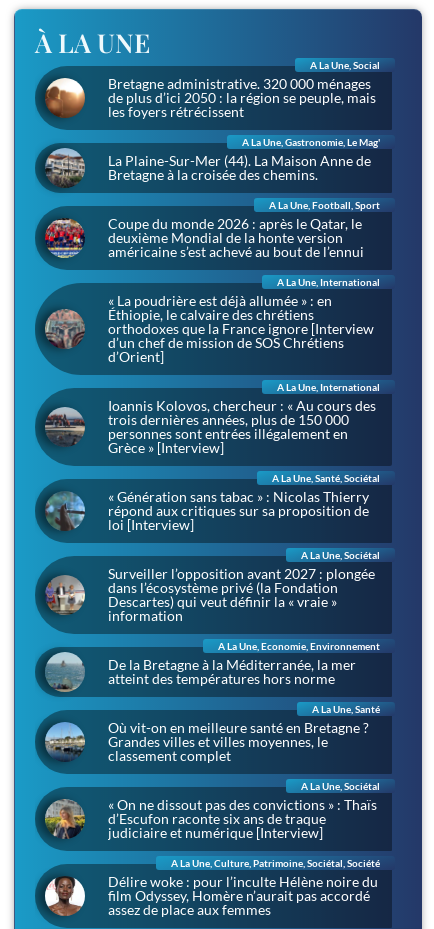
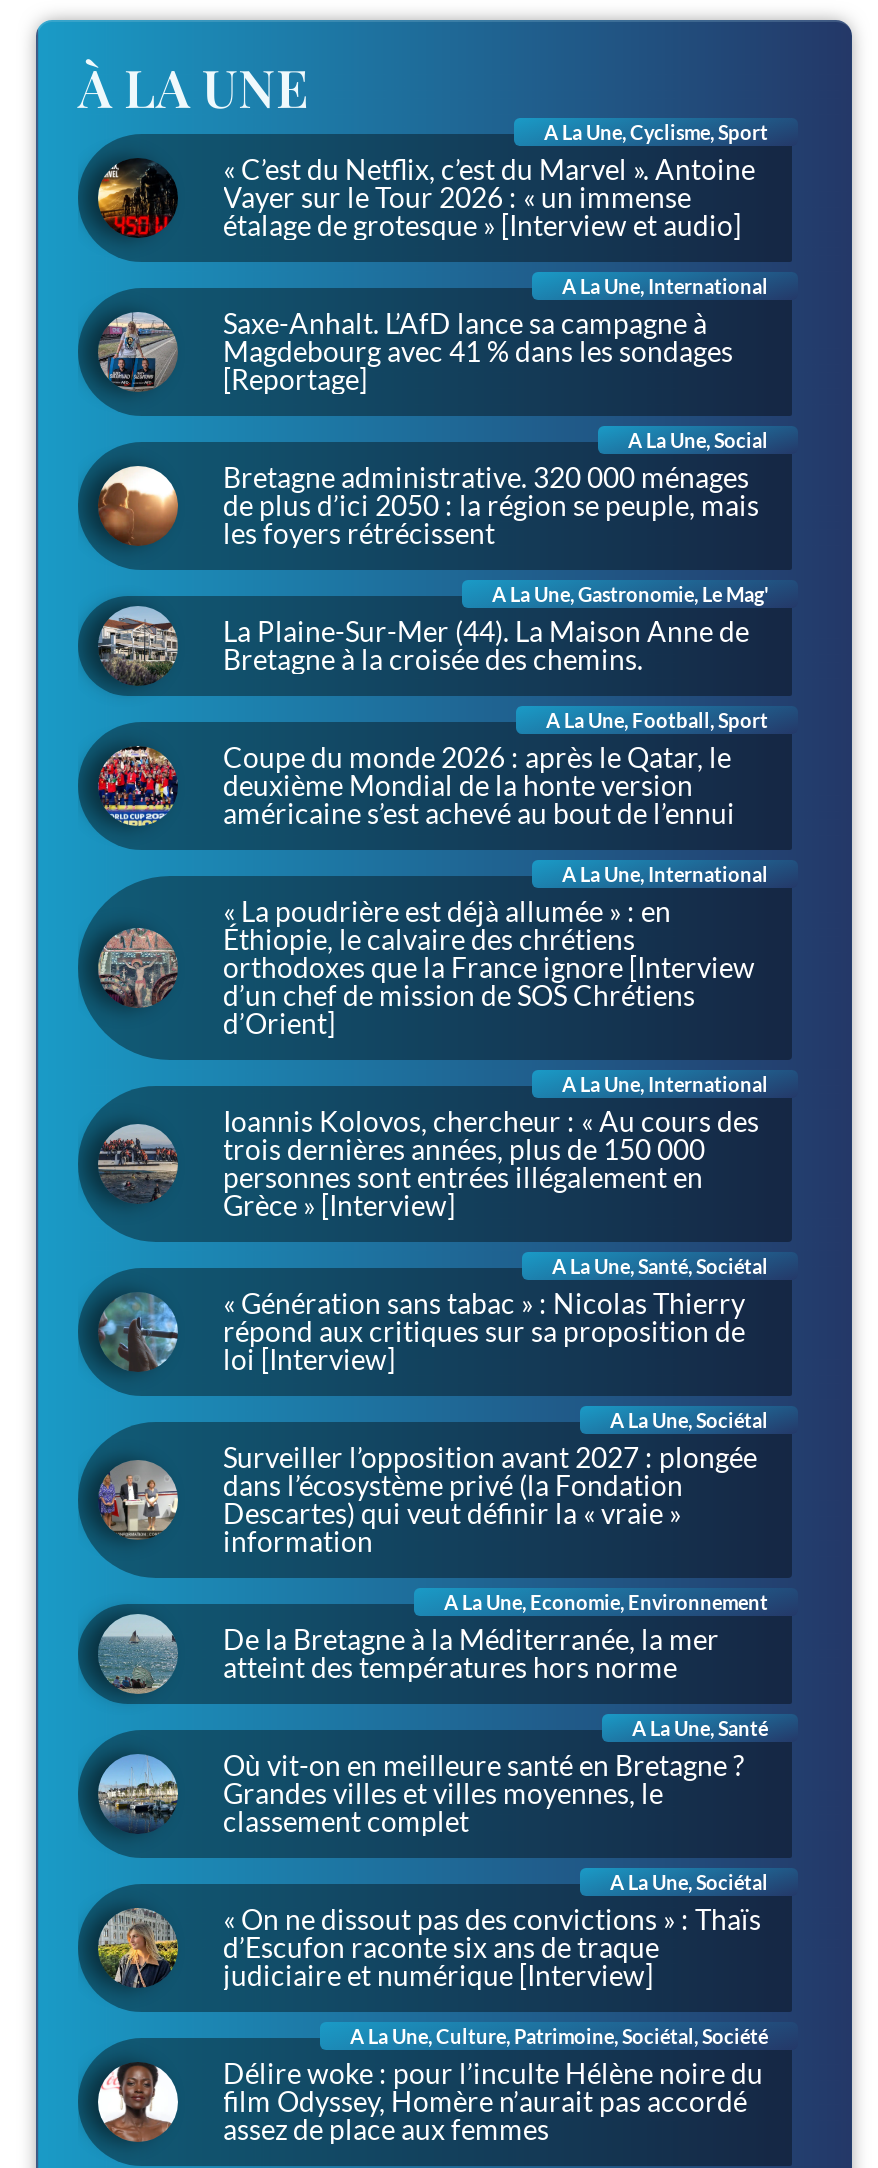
+ [image]

+ [image]
+ A La Une, Cyclisme, Sport
+ « C’est du Netflix, c’est du Marvel ». Antoine
+ Vayer sur le Tour 2026 : « un immense
+ étalage de grotesque » [Interview et audio]
+ A La Une, International
+ Saxe-Anhalt. L’AfD lance sa campagne à
+ Magdebourg avec 41 % dans les sondages
+ [Reportage]
